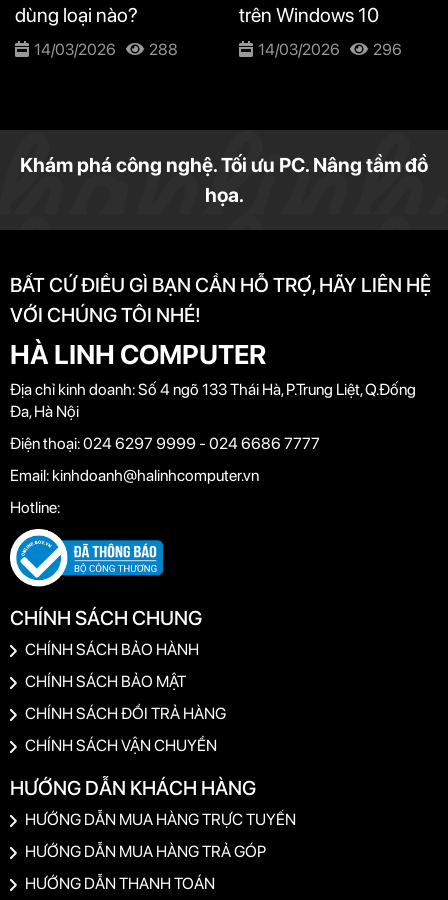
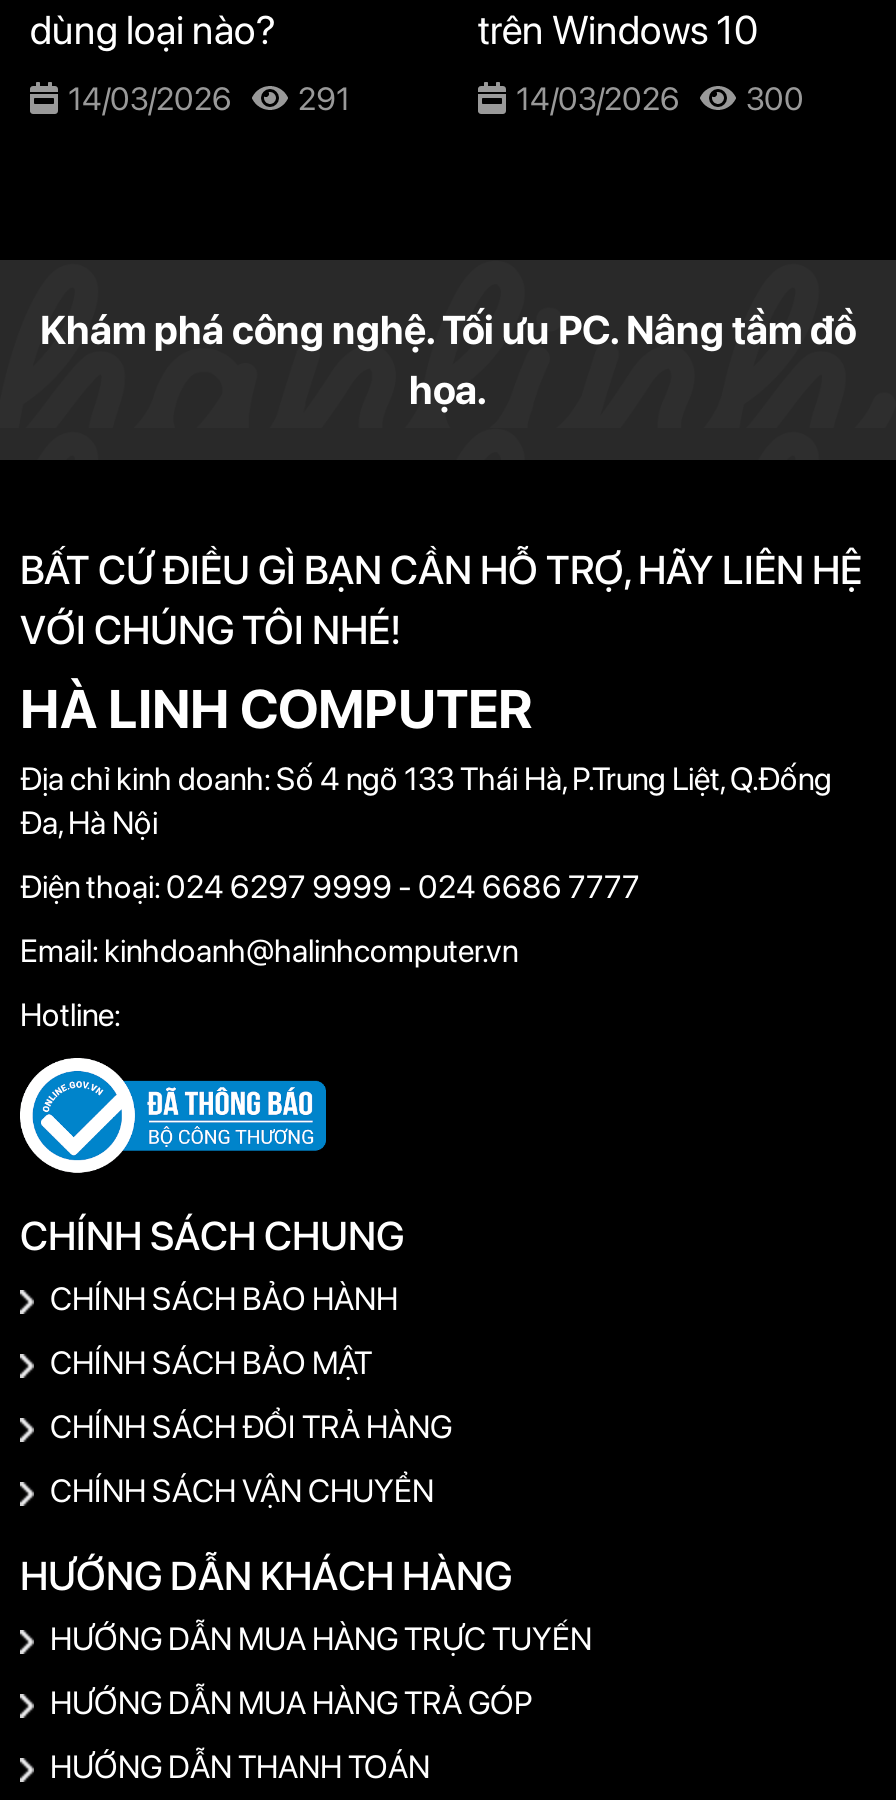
- 14/03/2026 288
+ 14/03/2026 291

- 14/03/2026 296
+ 14/03/2026 300
